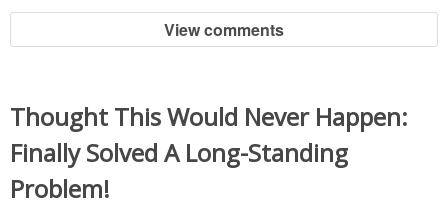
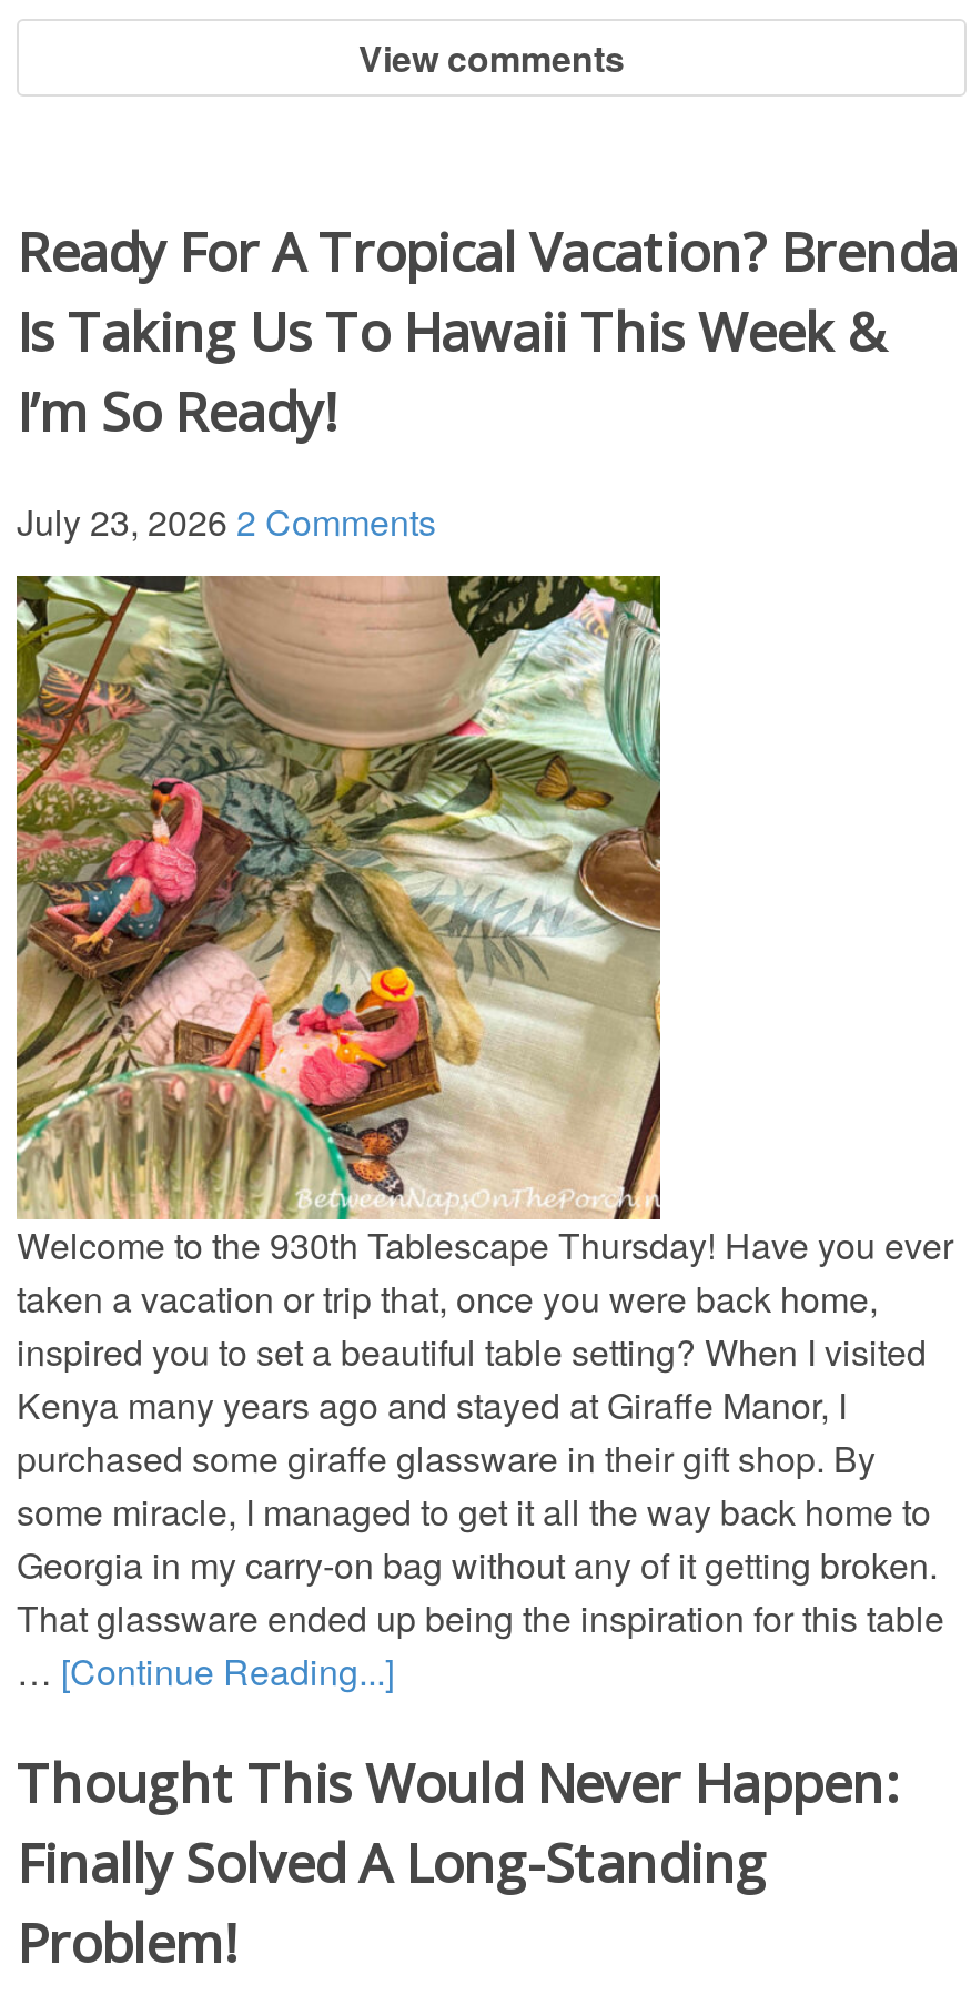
+ [image]
+ Welcome to the 930th Tablescape Thursday! Have you ever
+ taken a vacation or trip that, once you were back home,
+ inspired you to set a beautiful table setting? When I visited
+ Kenya many years ago and stayed at Giraffe Manor, I
+ purchased some giraffe glassware in their gift shop. By
+ some miracle, I managed to get it all the way back home to
+ Georgia in my carry-on bag without any of it getting broken.
+ That glassware ended up being the inspiration for this table
+ … [Continue Reading...]

+ Ready For A Tropical Vacation? Brenda
+ Is Taking Us To Hawaii This Week &
+ I’m So Ready!
+ July 23, 2026 2 Comments
